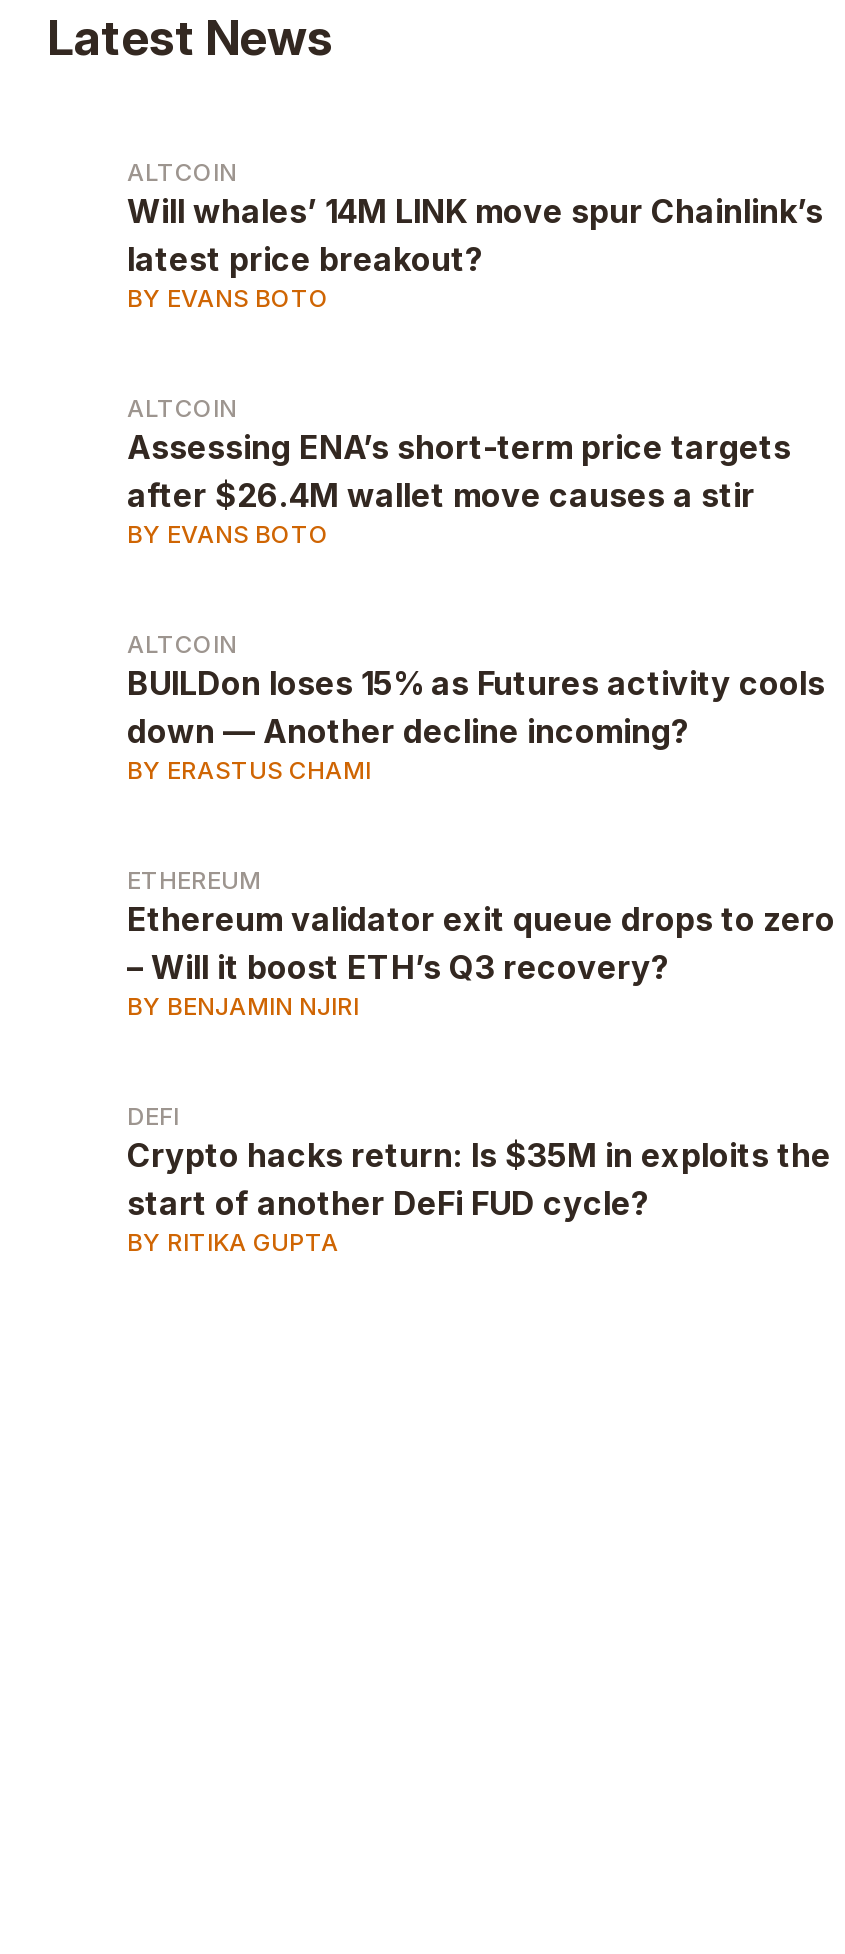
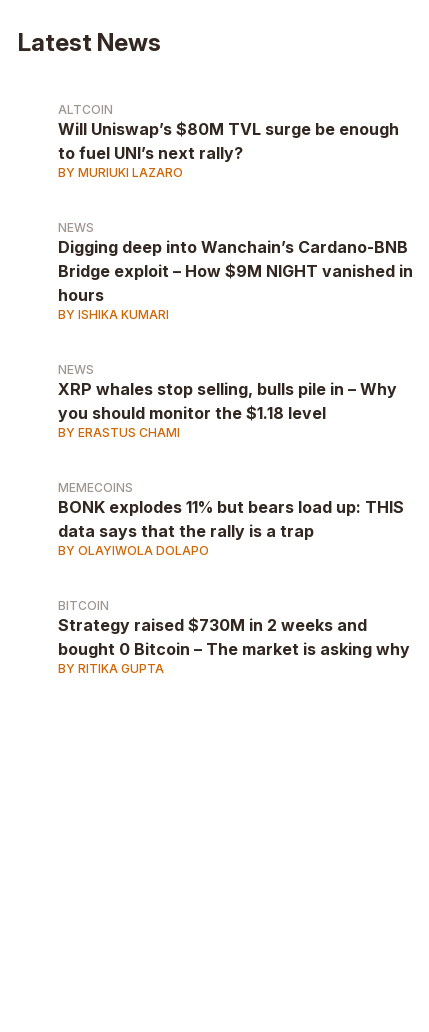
- Will whales’ 14M LINK move spur Chainlink’s
- latest price breakout?
- BY EVANS BOTO
+ Will Uniswap’s $80M TVL surge be enough
+ to fuel UNI’s next rally?
+ BY MURIUKI LAZARO

- ALTCOIN
- Assessing ENA’s short-term price targets
- after $26.4M wallet move causes a stir
- BY EVANS BOTO
+ NEWS
+ Digging deep into Wanchain’s Cardano-BNB
+ Bridge exploit – How $9M NIGHT vanished in
+ hours
+ BY ISHIKA KUMARI

- ALTCOIN
- BUILDon loses 15% as Futures activity cools
- down — Another decline incoming?
+ NEWS
+ XRP whales stop selling, bulls pile in – Why
+ you should monitor the $1.18 level

- ETHEREUM
- Ethereum validator exit queue drops to zero
- – Will it boost ETH’s Q3 recovery?
- BY BENJAMIN NJIRI
+ MEMECOINS
+ BONK explodes 11% but bears load up: THIS
+ data says that the rally is a trap
+ BY OLAYIWOLA DOLAPO

- DEFI
- Crypto hacks return: Is $35M in exploits the
- start of another DeFi FUD cycle?
+ BITCOIN
+ Strategy raised $730M in 2 weeks and
+ bought 0 Bitcoin – The market is asking why
